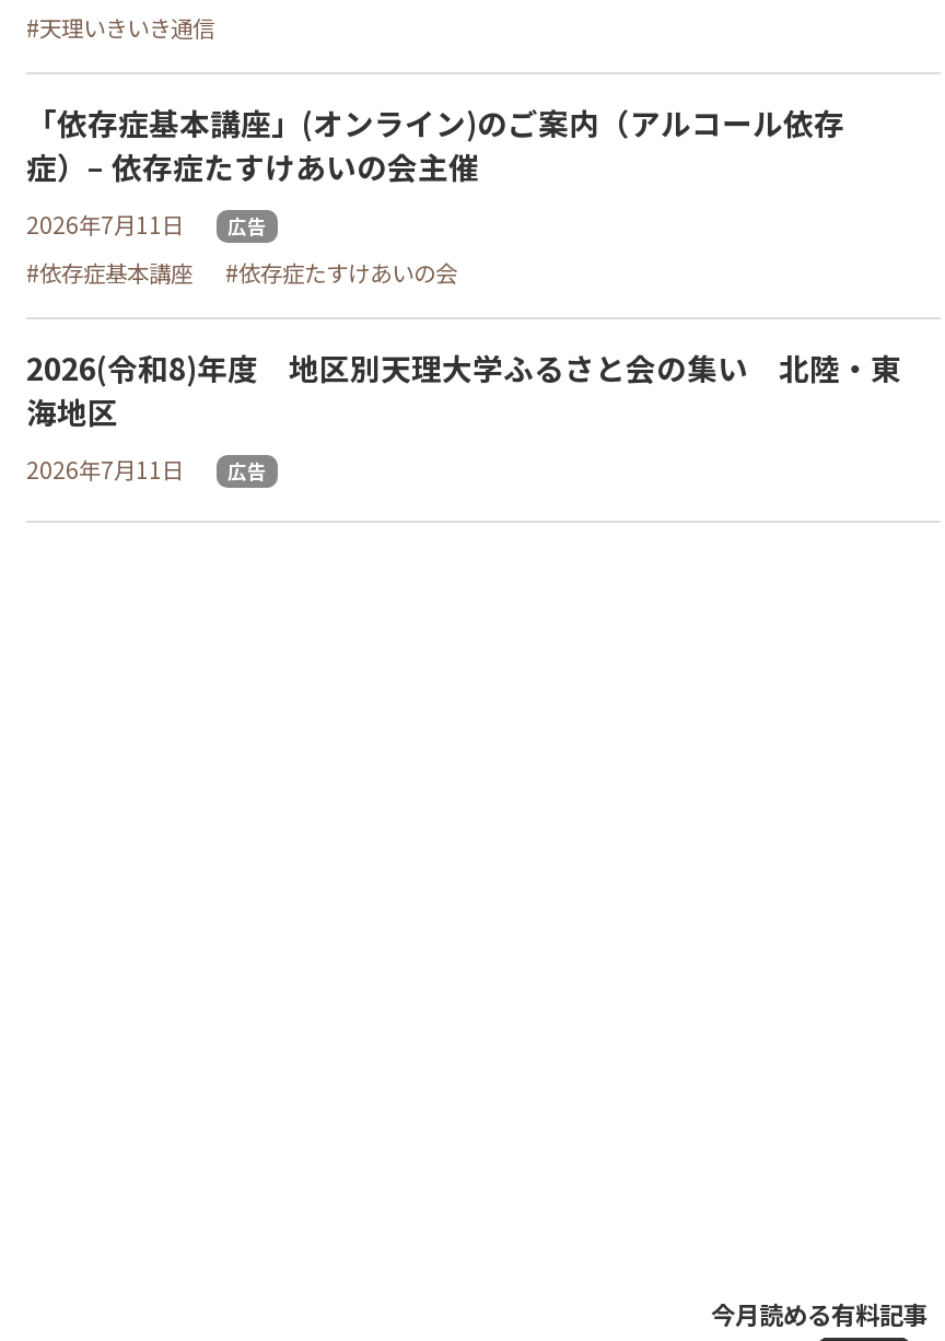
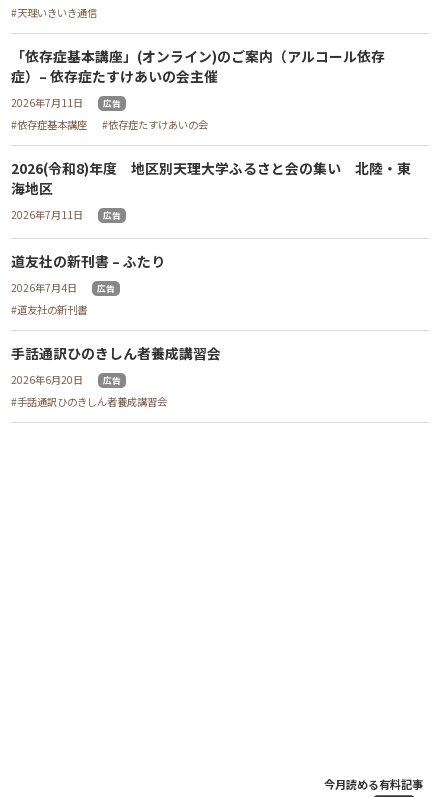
+ 道友社の新刊書 – ふたり
+ 2026年7月4日
+ 広告
+ 道友社の新刊書
+ 手話通訳ひのきしん者養成講習会
+ 2026年6月20日
+ 広告
+ 手話通訳ひのきしん者養成講習会
